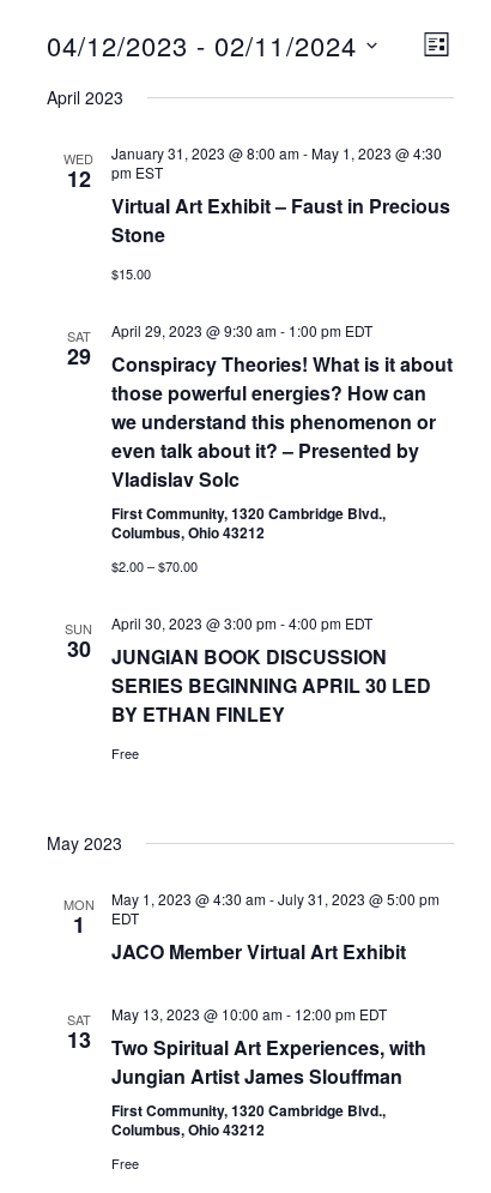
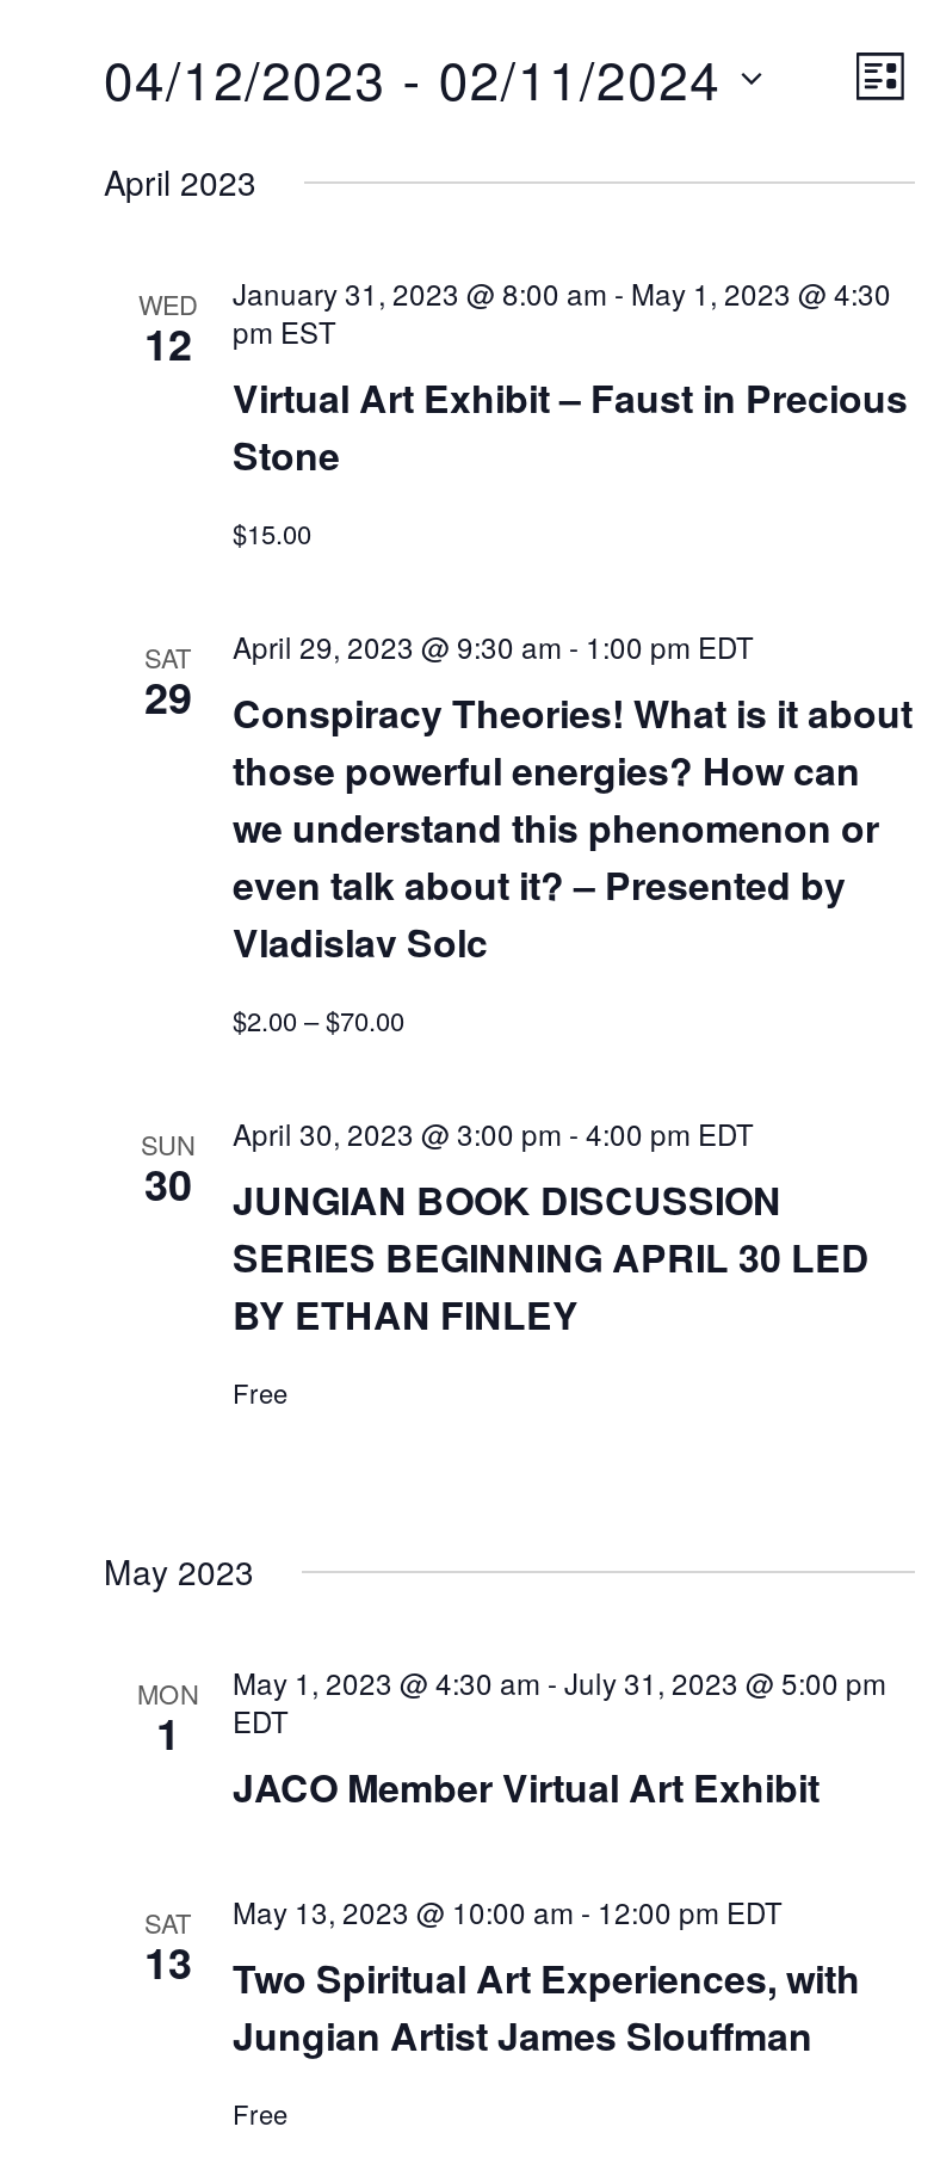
- First Community, 1320 Cambridge Blvd.,
- Columbus, Ohio 43212

- First Community, 1320 Cambridge Blvd.,
- Columbus, Ohio 43212
